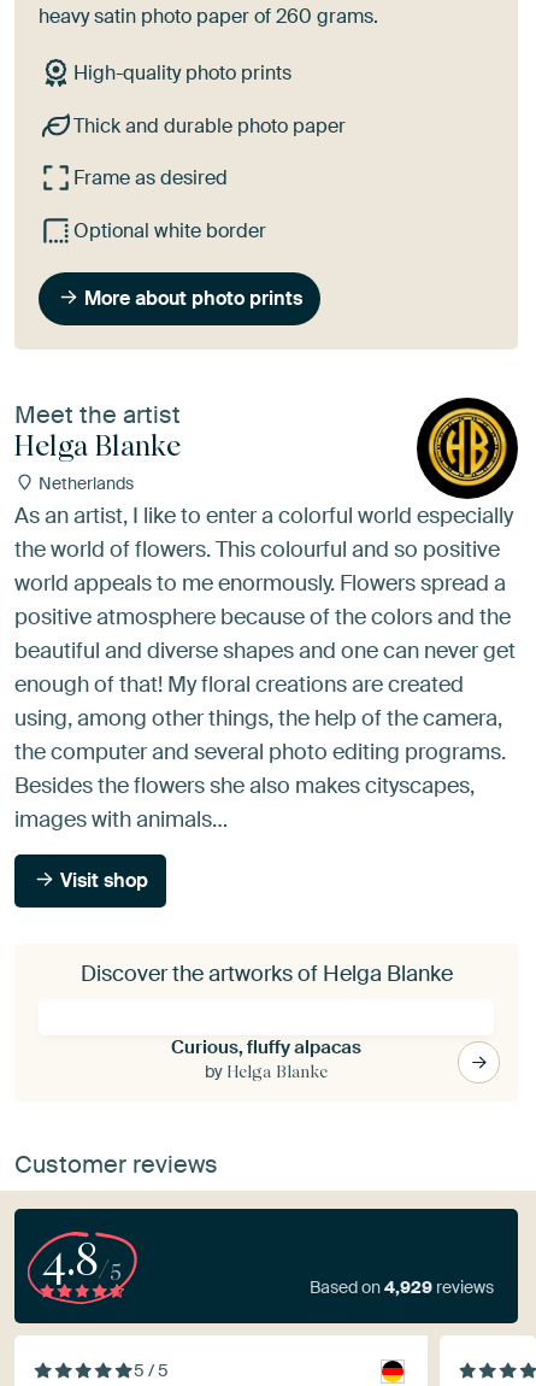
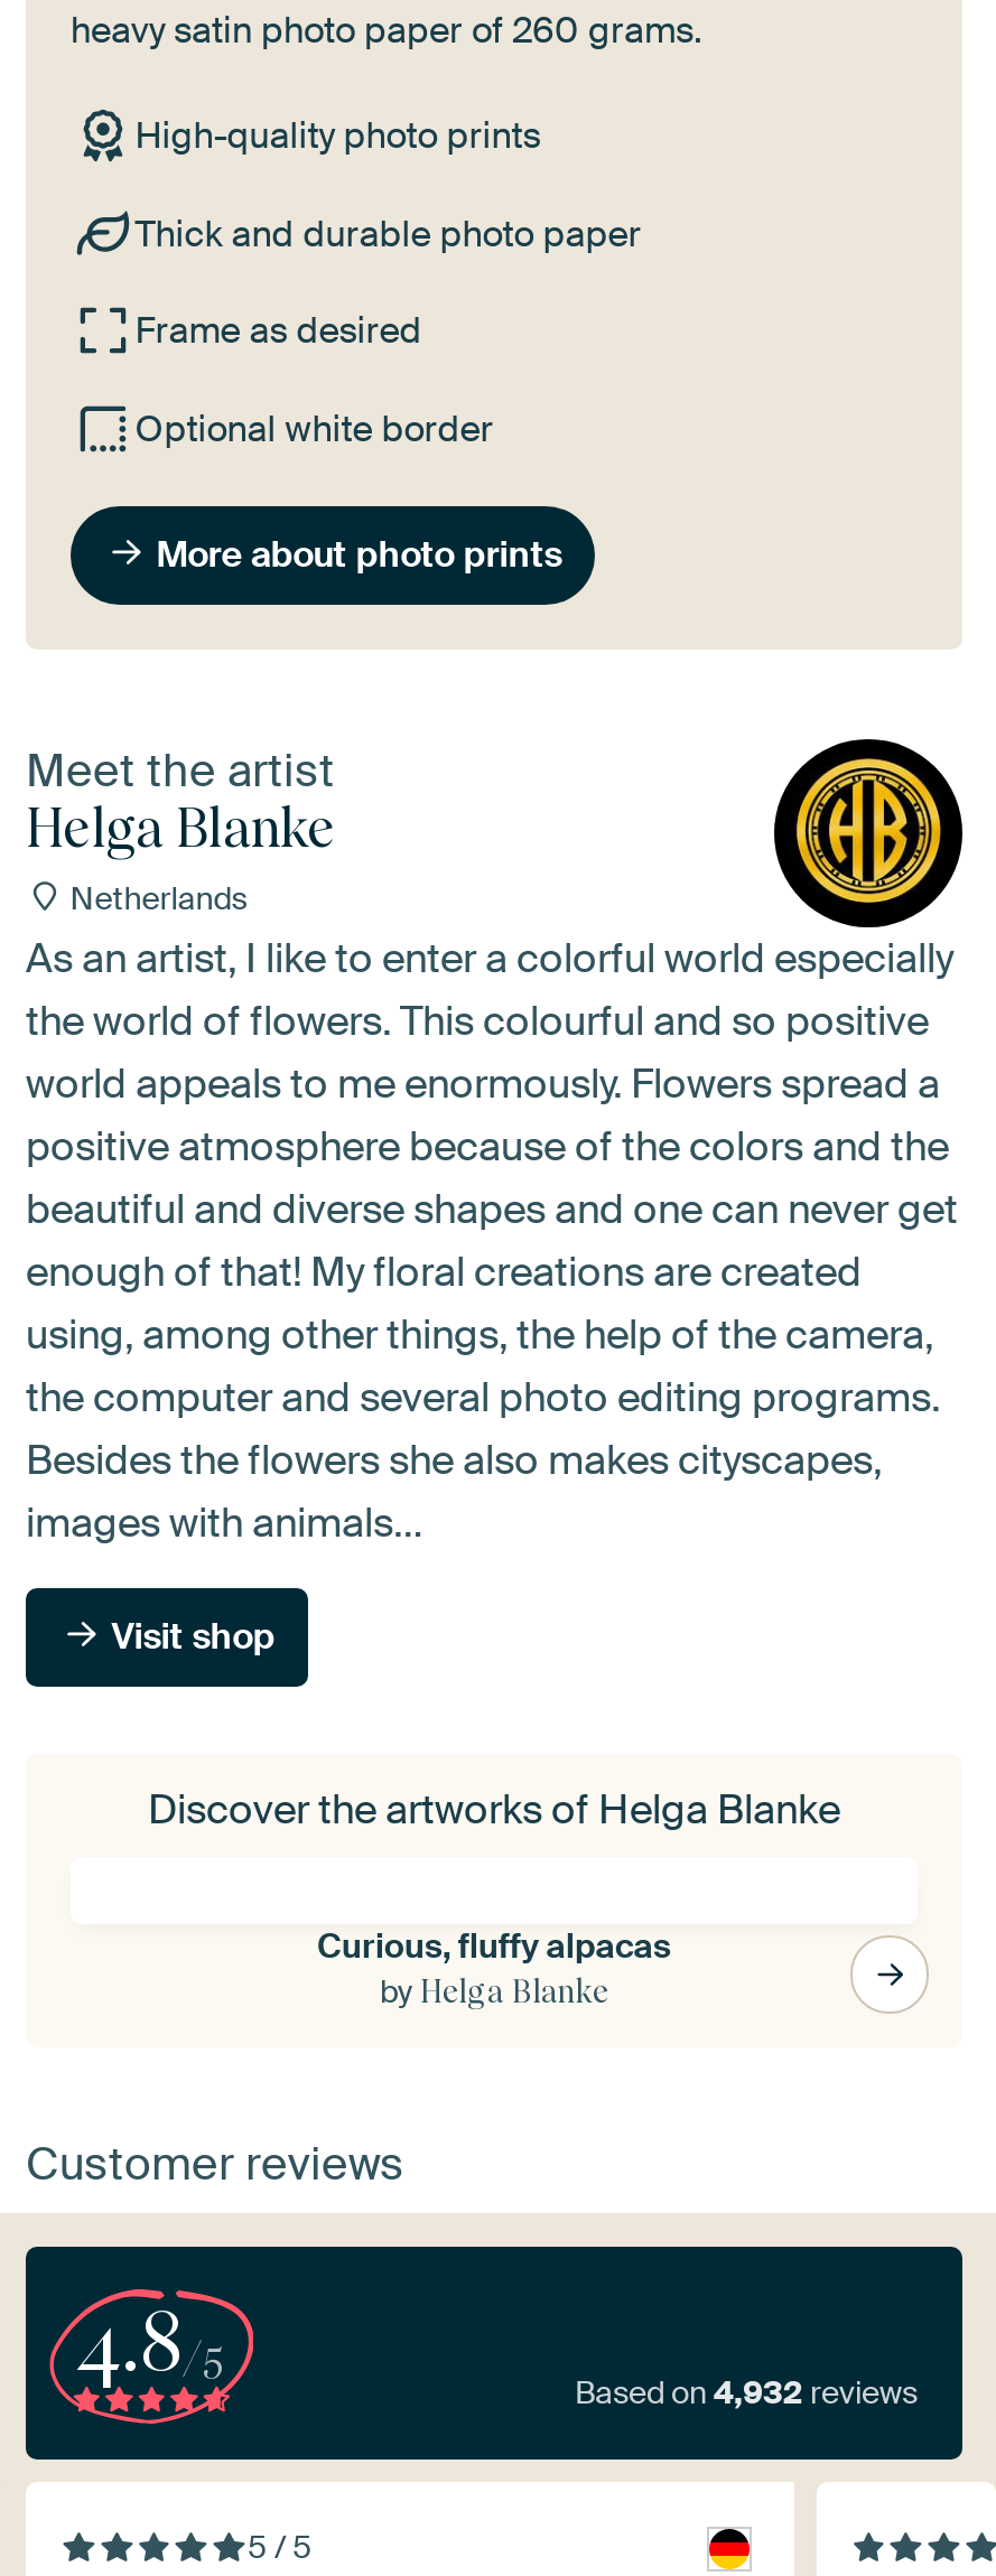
- Based on 4,929 reviews
+ Based on 4,932 reviews
